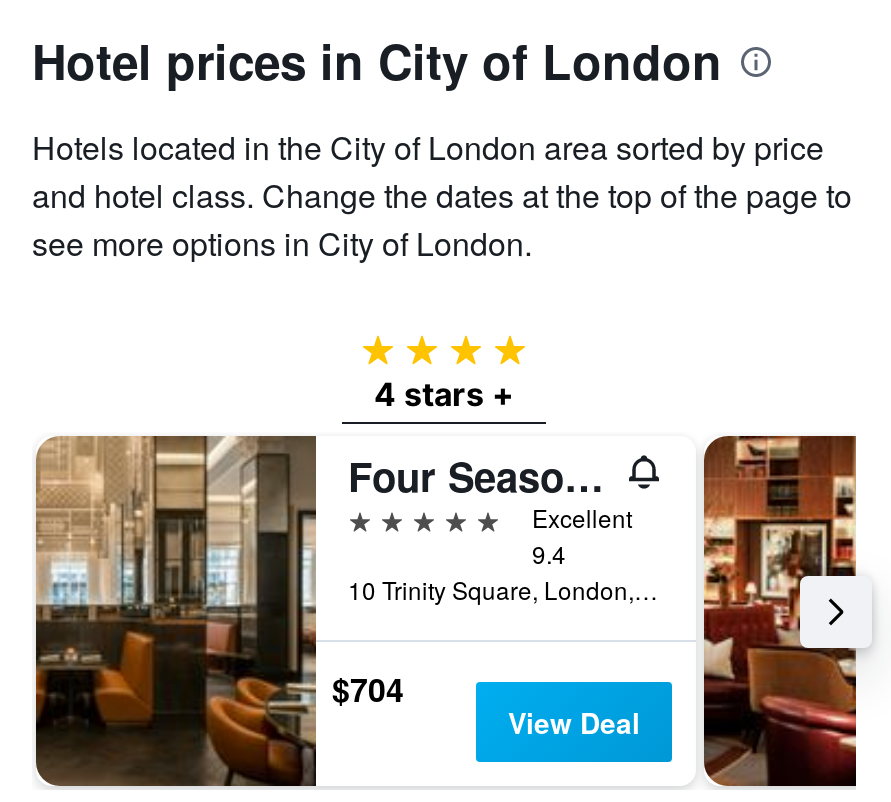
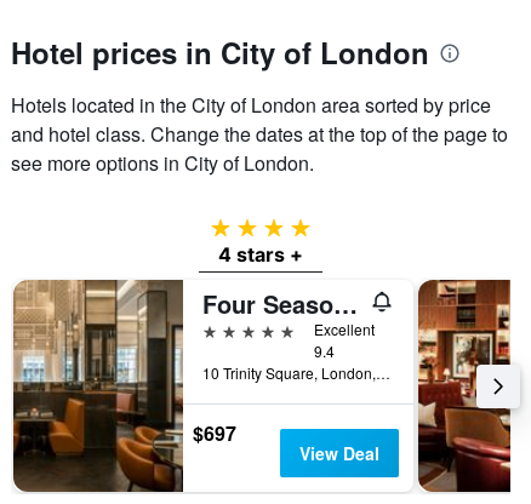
- $704
+ $697
